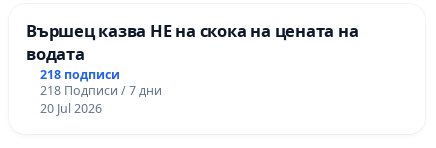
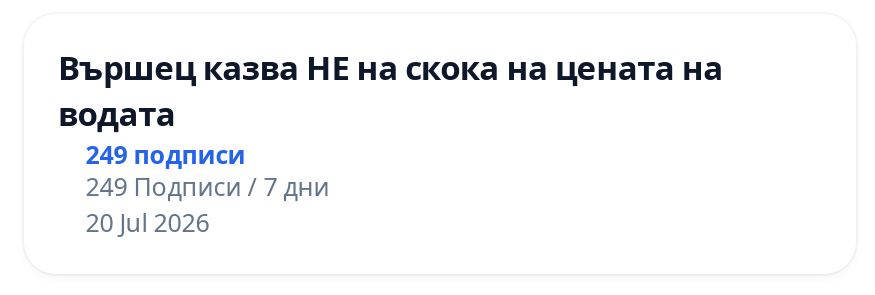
- 218 подписи
+ 249 подписи

- 218 Подписи / 7 дни
+ 249 Подписи / 7 дни
